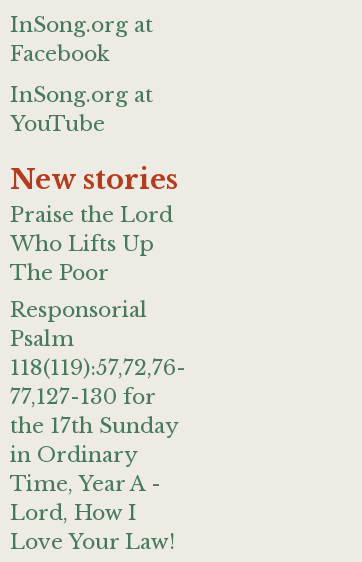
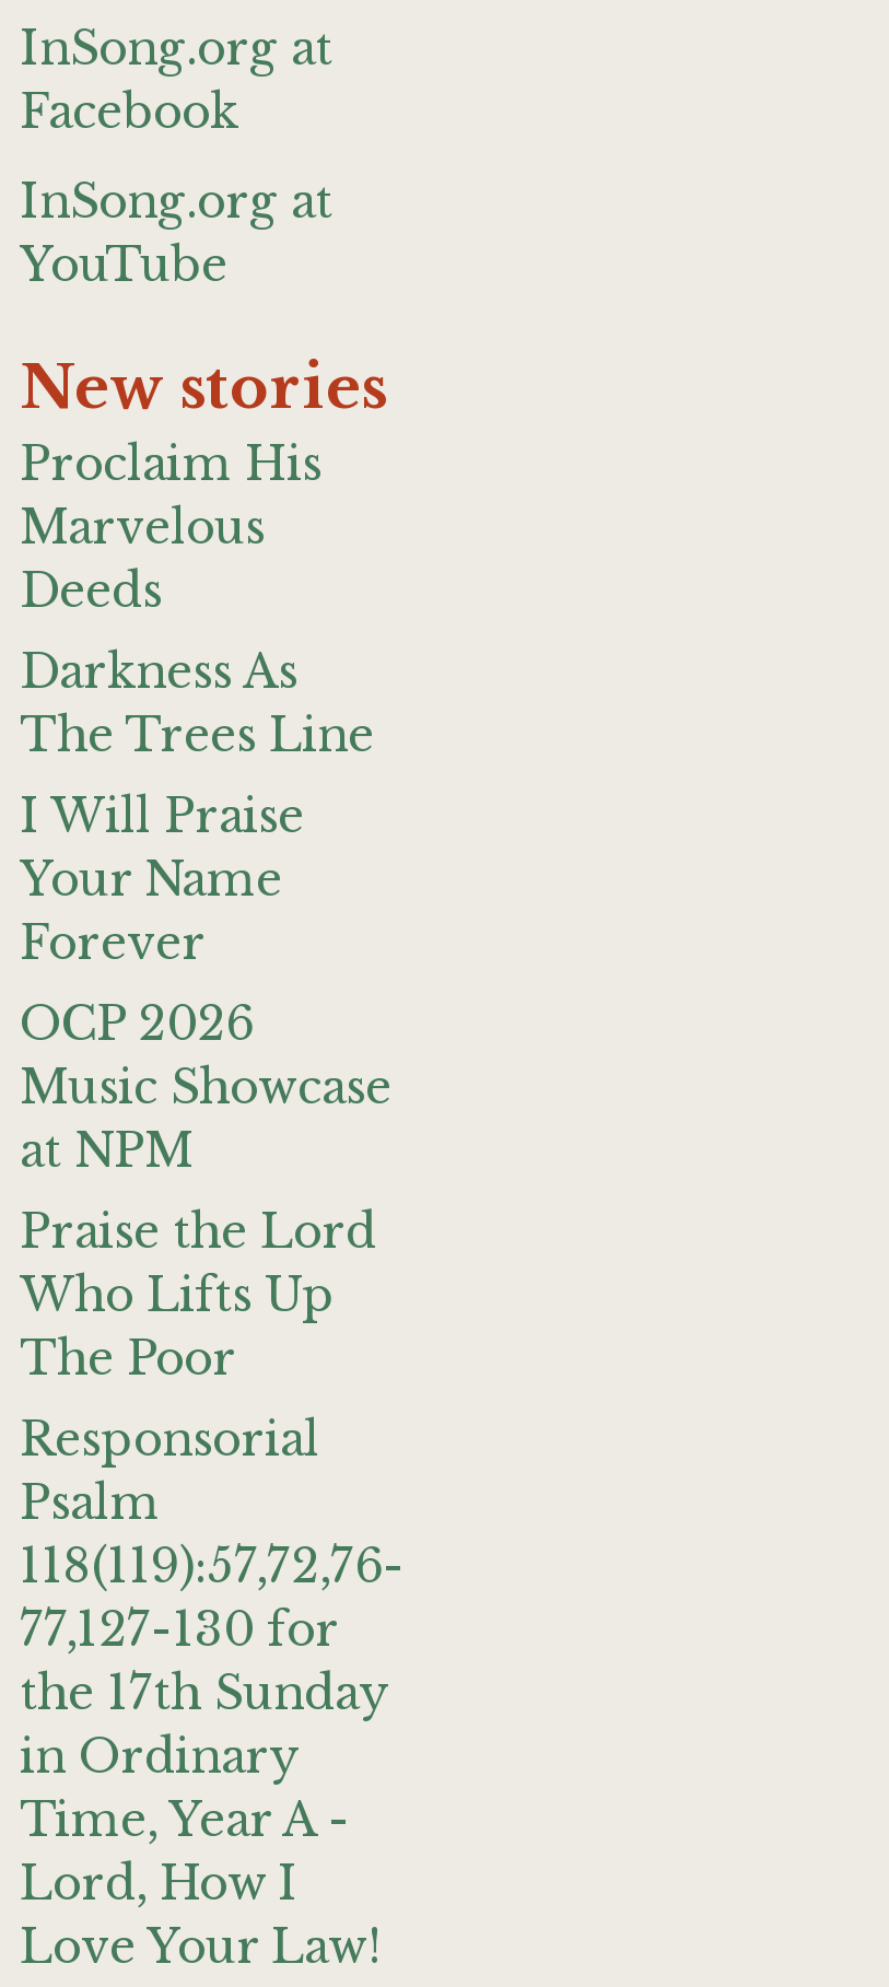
+ Proclaim His
+ Marvelous
+ Deeds
+ Darkness As
+ The Trees Line
+ I Will Praise
+ Your Name
+ Forever
+ OCP 2026
+ Music Showcase
+ at NPM
